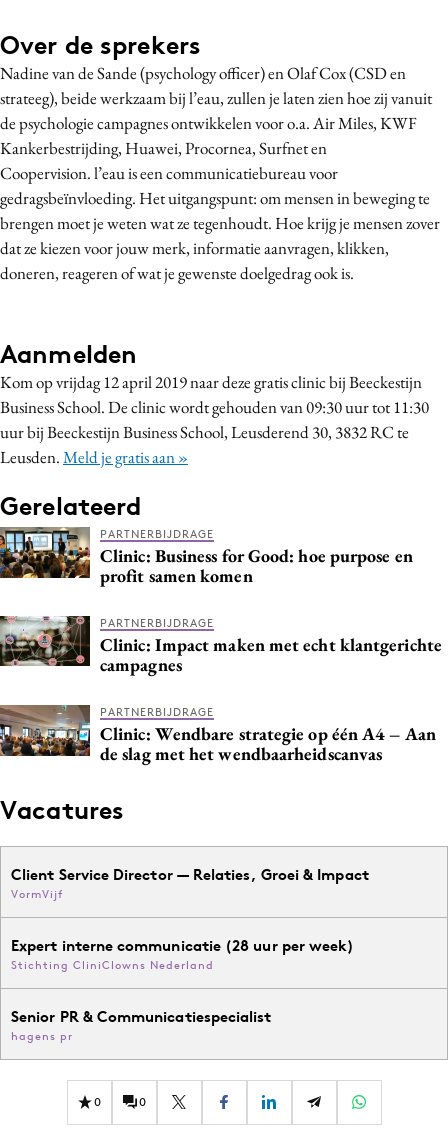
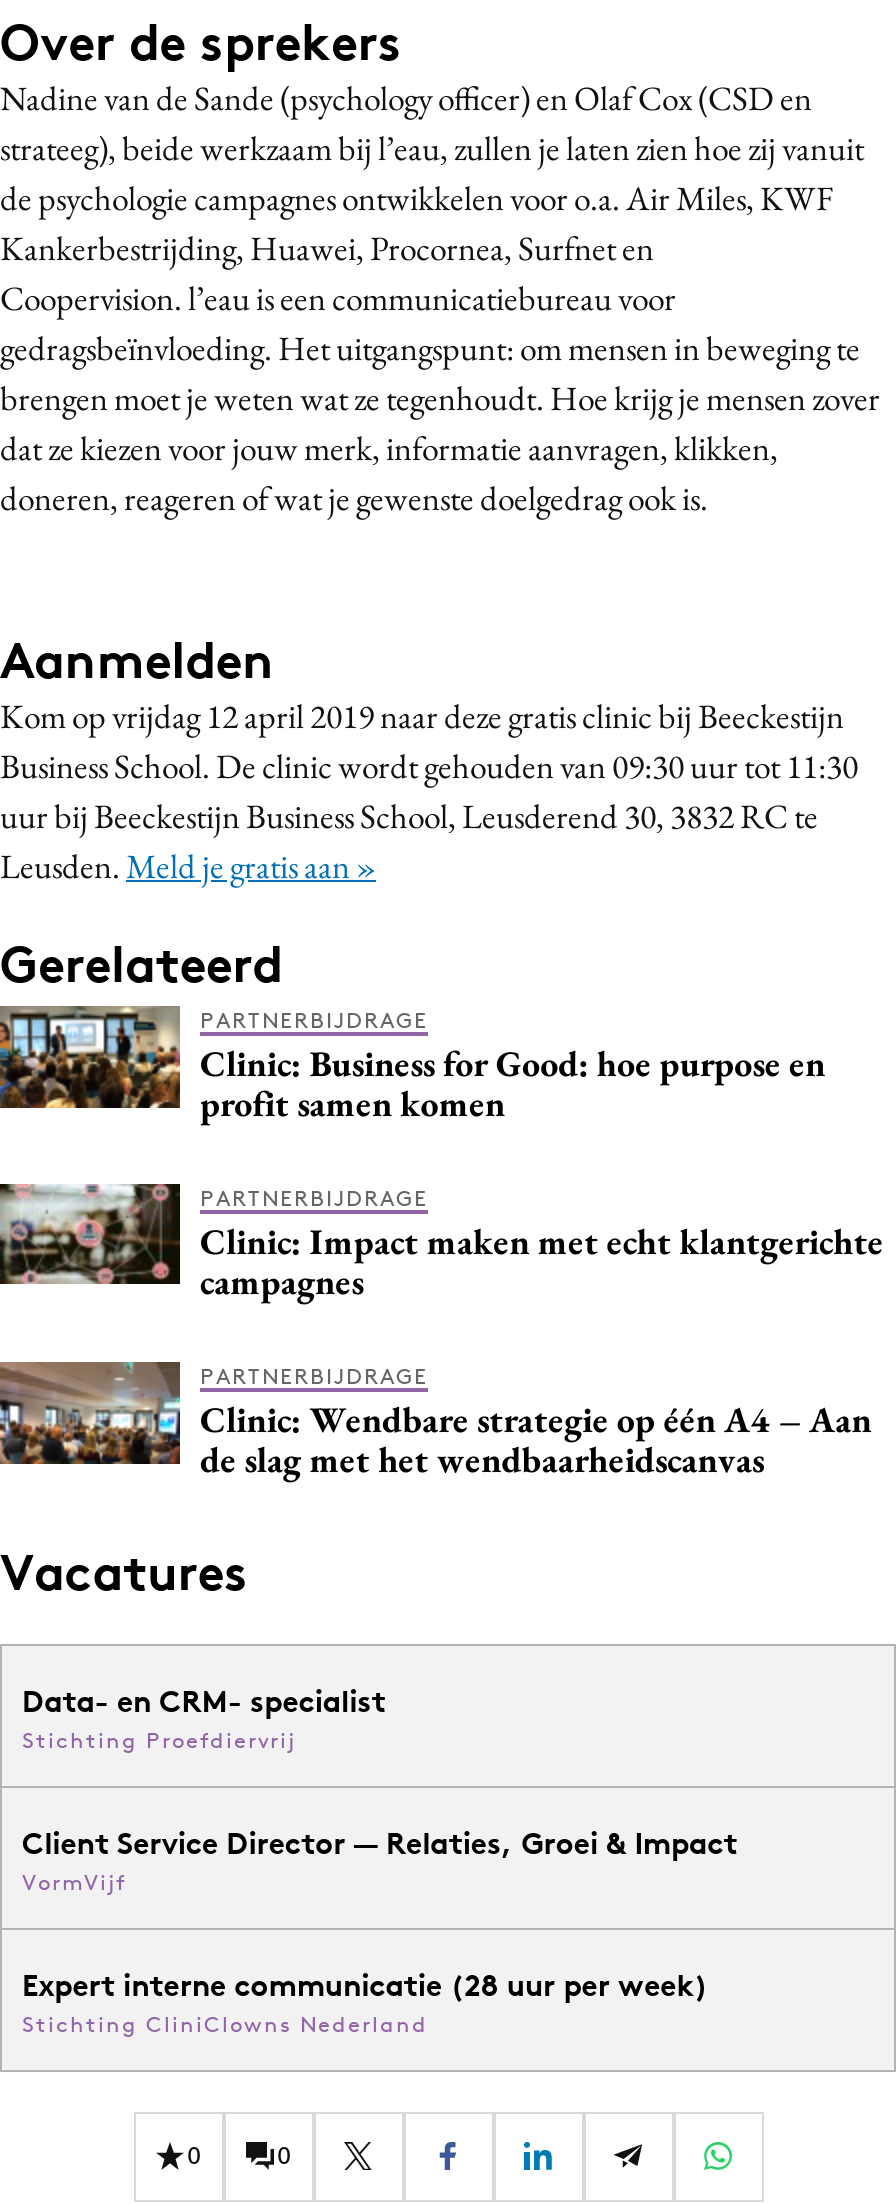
+ Data- en CRM- specialist
+ Stichting Proefdiervrij

moved down: Client Service Director — Relaties, Groei & Impact | VormVijf | Expert interne communicatie (28 uur per week) | Stichting CliniClowns Nederland

- Senior PR & Communicatiespecialist
- hagens pr
